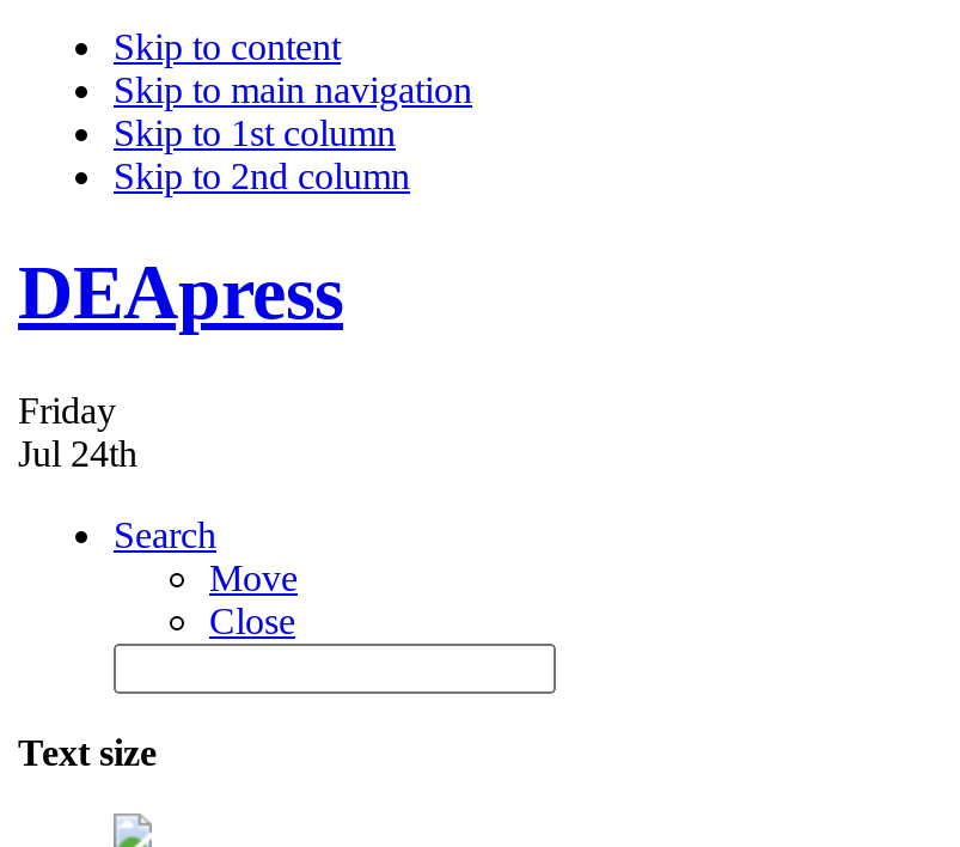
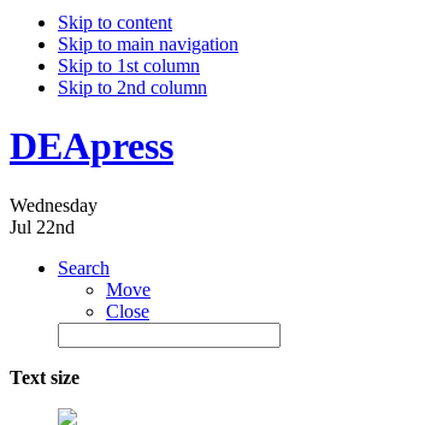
- Friday
- Jul 24th
+ Wednesday
+ Jul 22nd
